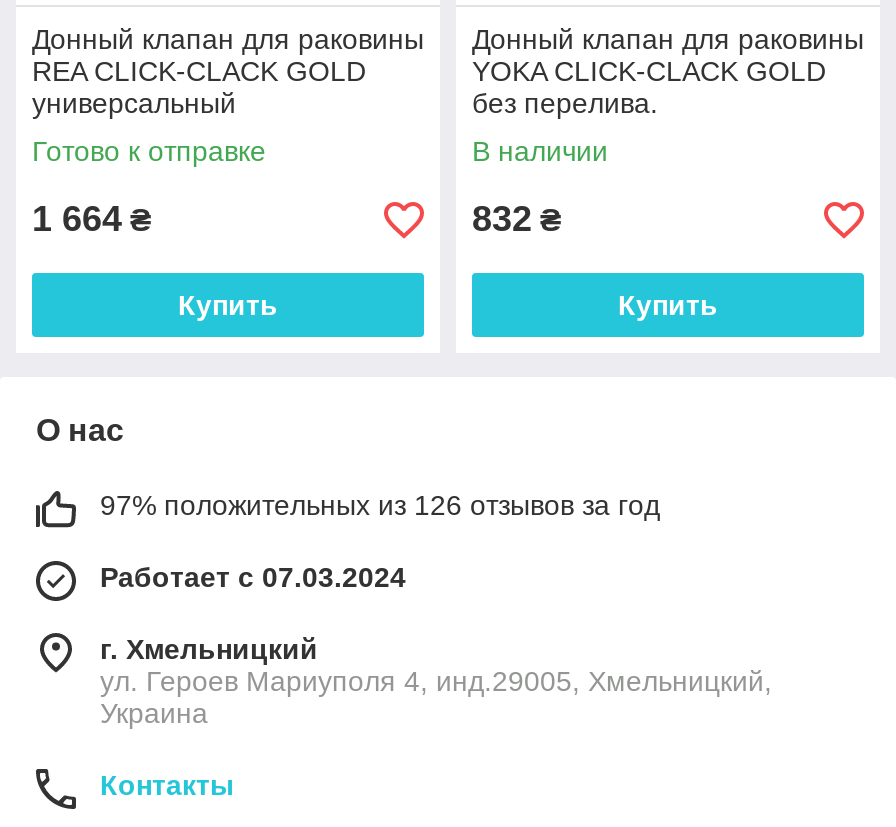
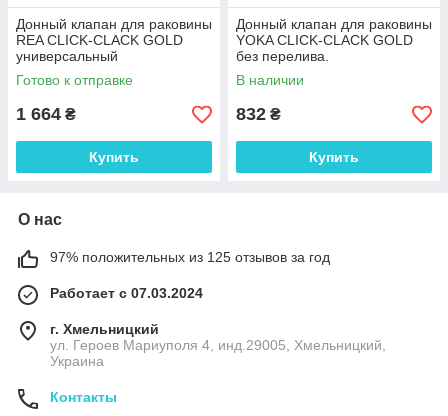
- 97% положительных из 126 отзывов за год
+ 97% положительных из 125 отзывов за год
